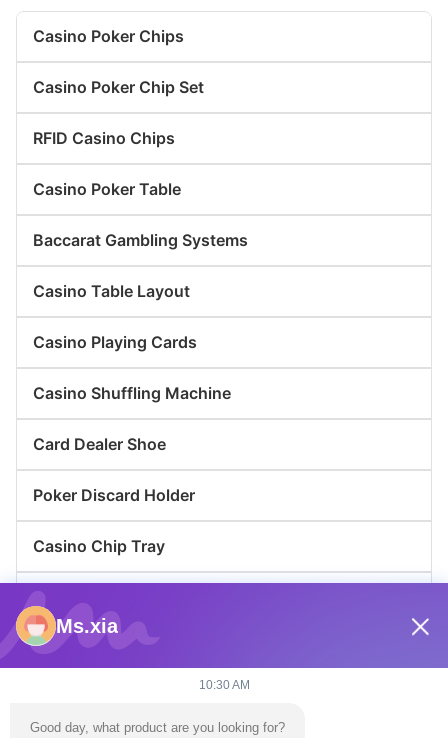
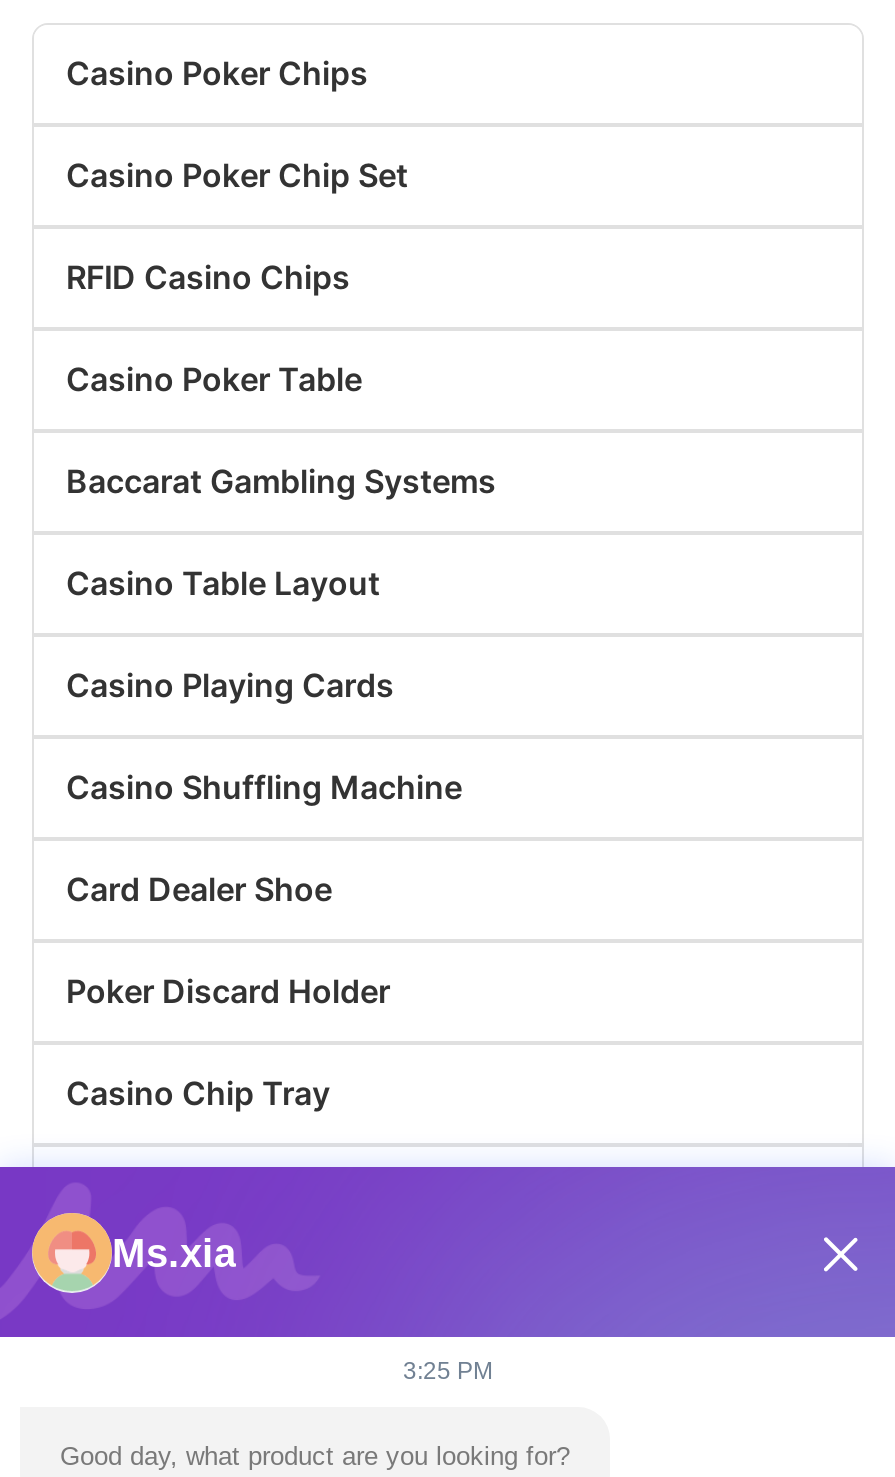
- 10:30 AM
+ 3:25 PM
